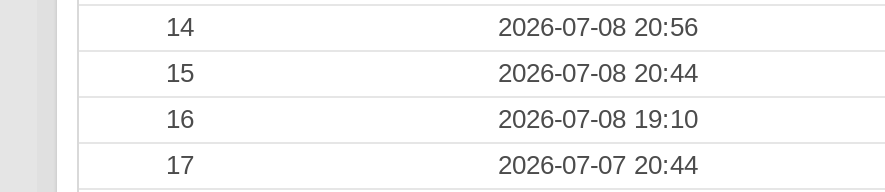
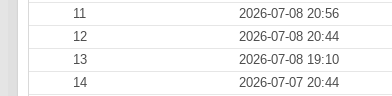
- 14
+ 11

- 15
+ 12

- 16
+ 13

- 17
+ 14
